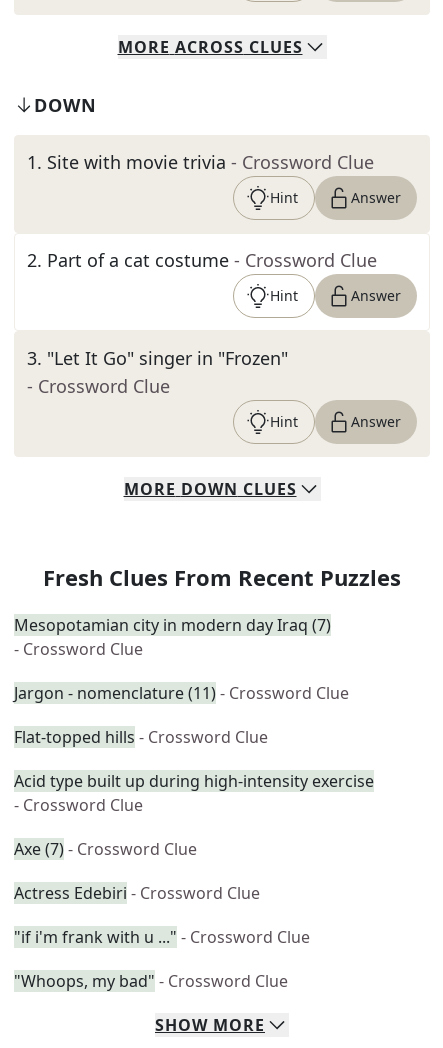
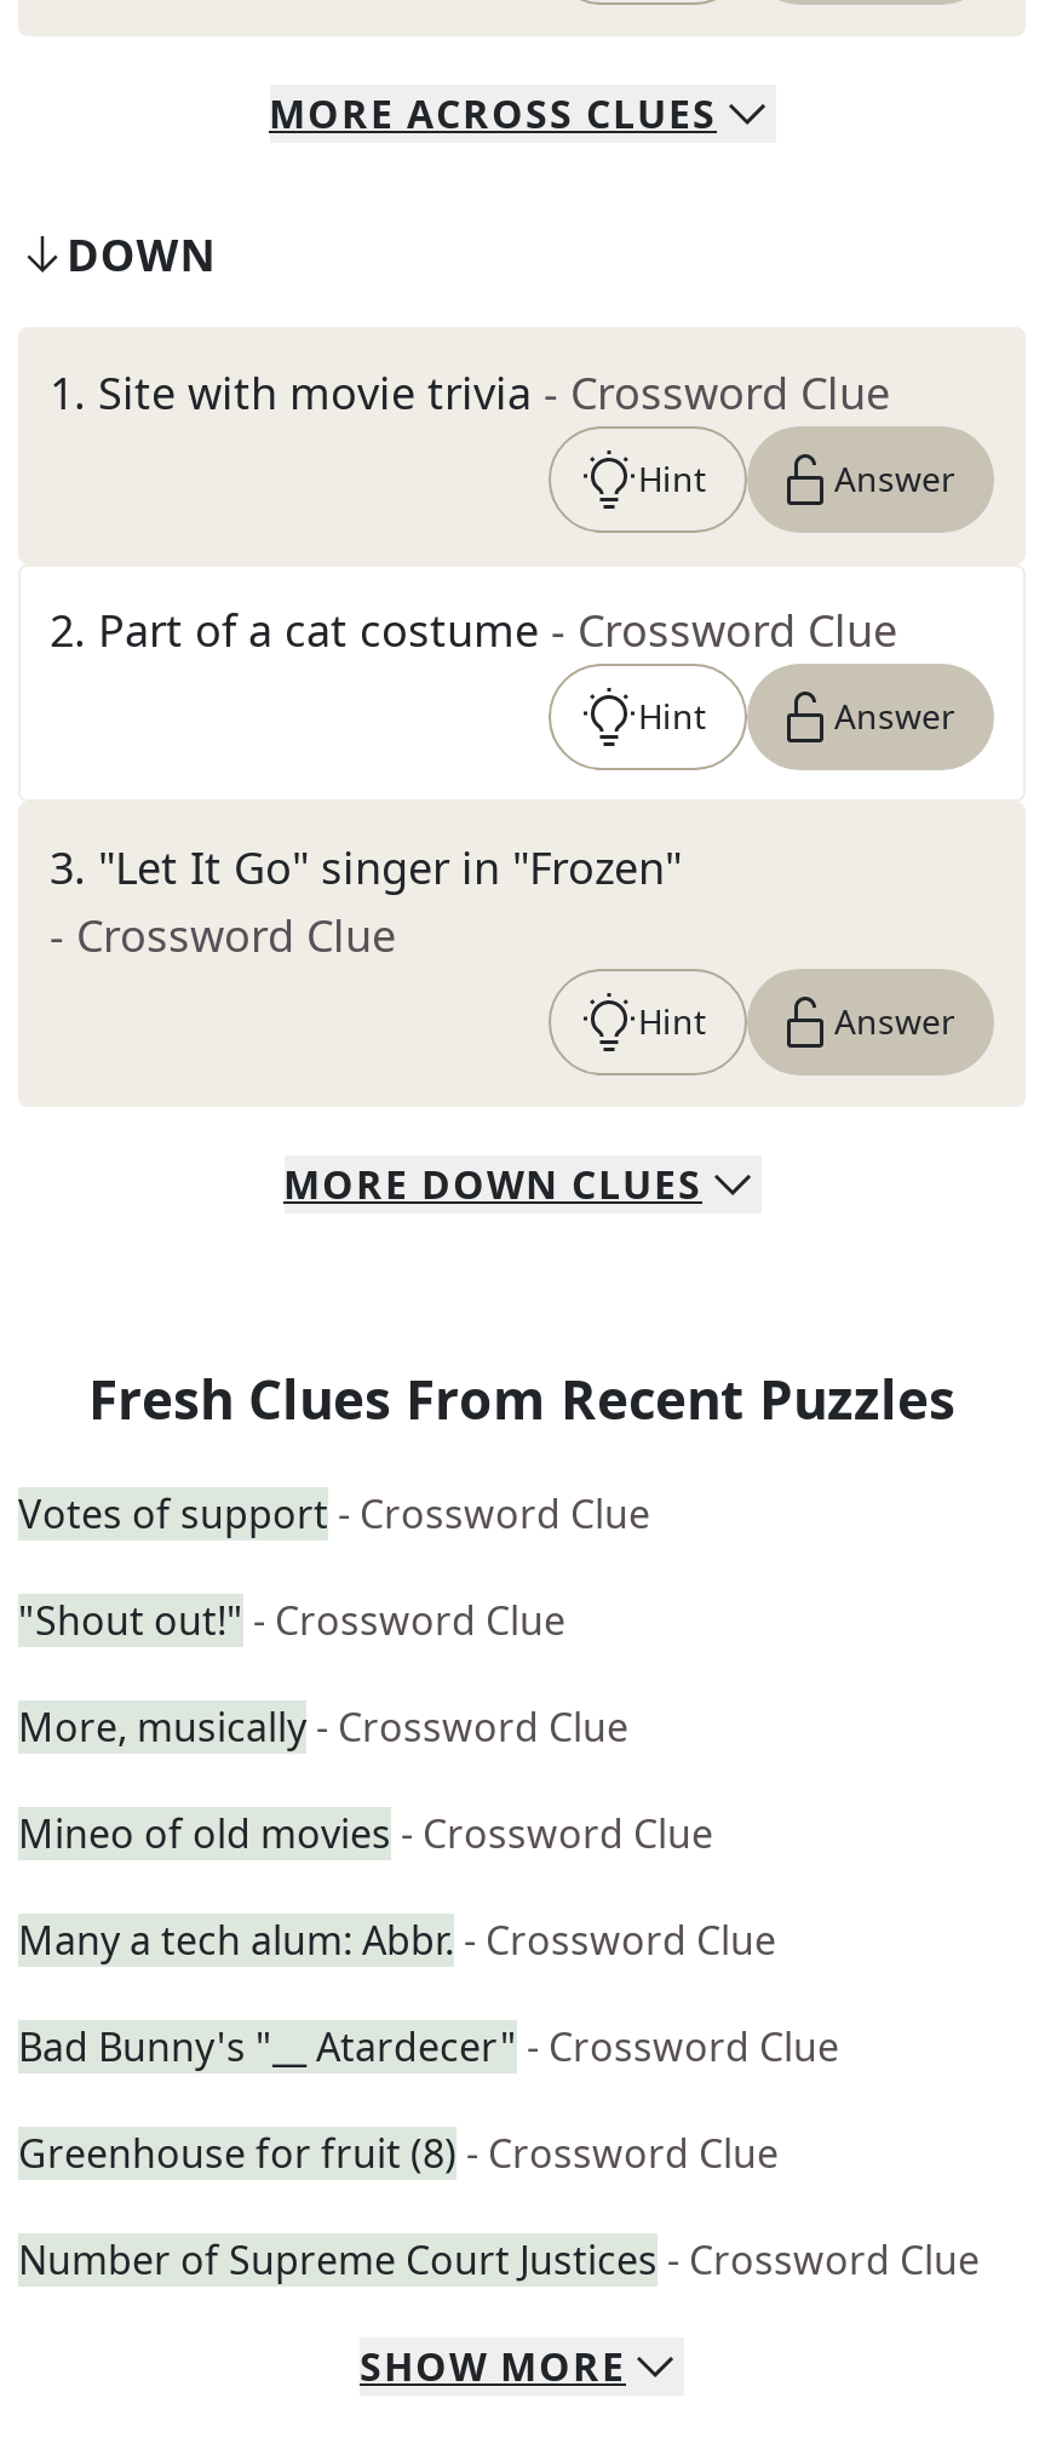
- Mesopotamian city in modern day Iraq (7)
- - Crossword Clue
+ Votes of support - Crossword Clue

- Jargon - nomenclature (11) - Crossword Clue
+ "Shout out!" - Crossword Clue

- Flat-topped hills - Crossword Clue
+ More, musically - Crossword Clue

- Acid type built up during high-intensity exercise
- - Crossword Clue
+ Mineo of old movies - Crossword Clue

- Axe (7) - Crossword Clue
+ Many a tech alum: Abbr. - Crossword Clue

- Actress Edebiri - Crossword Clue
+ Bad Bunny's "__ Atardecer" - Crossword Clue

- "if i'm frank with u ..." - Crossword Clue
+ Greenhouse for fruit (8) - Crossword Clue

- "Whoops, my bad" - Crossword Clue
+ Number of Supreme Court Justices - Crossword Clue
